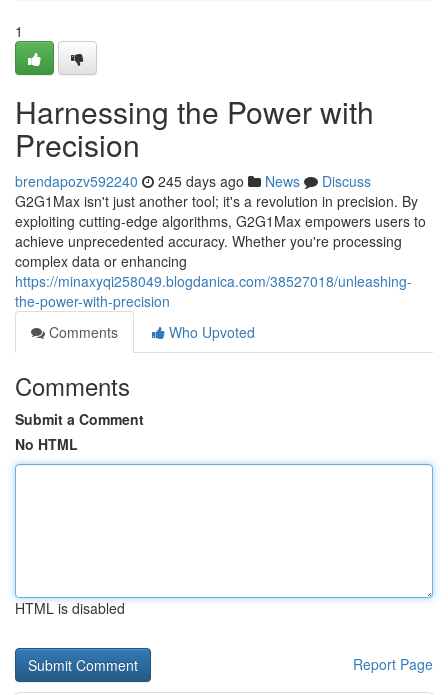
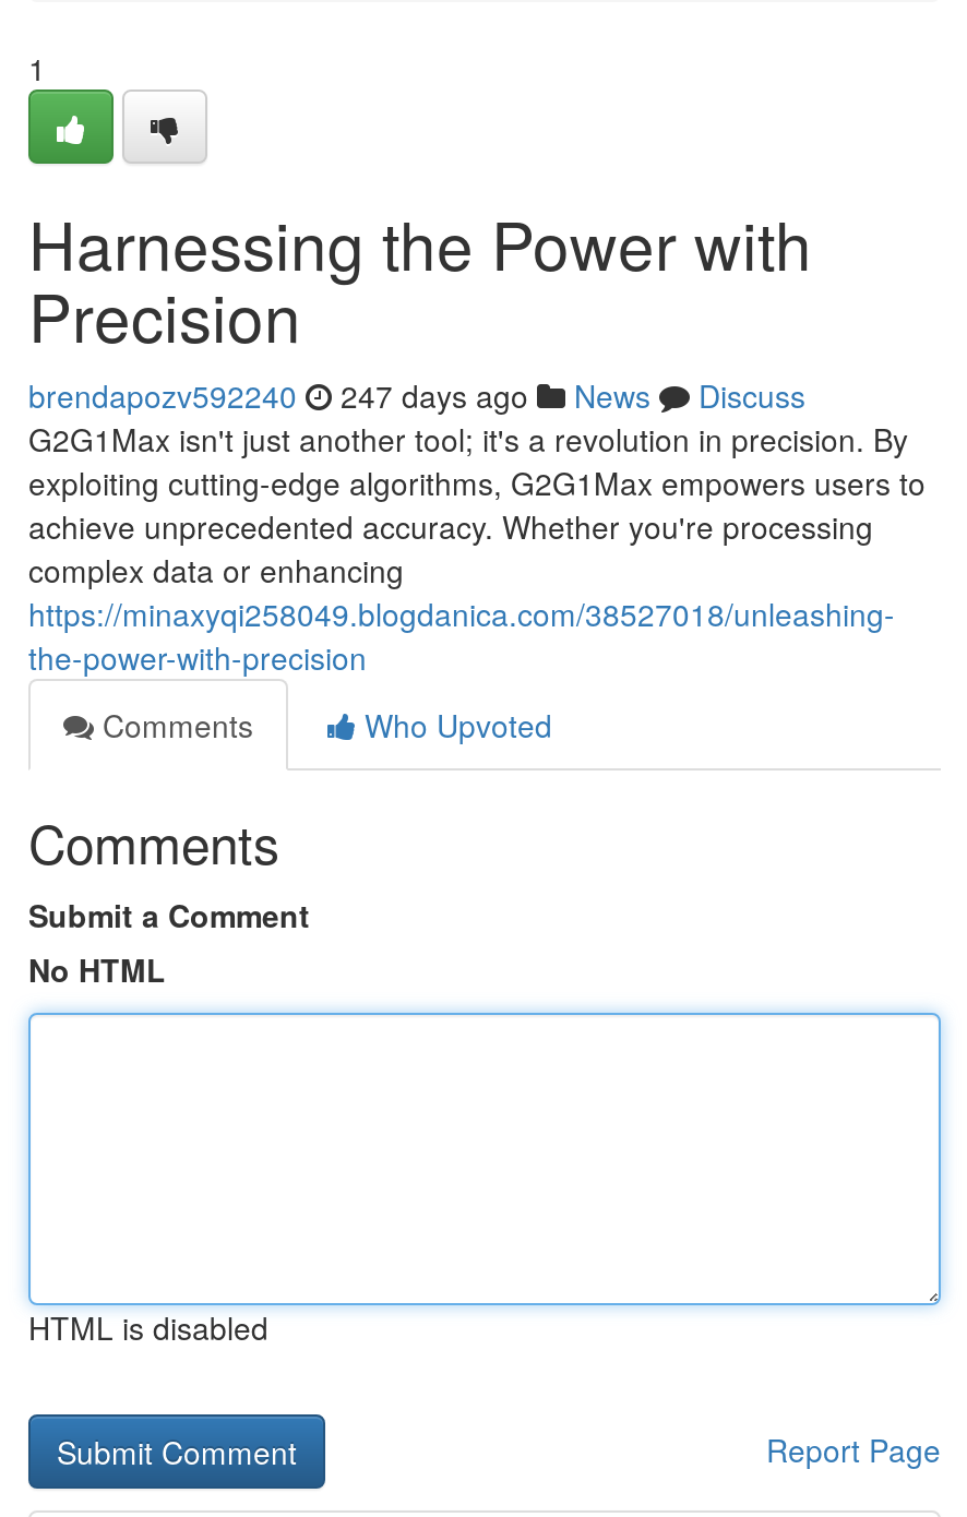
- brendapozv592240 245 days ago News Discuss
+ brendapozv592240 247 days ago News Discuss
